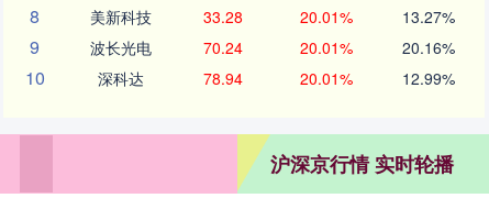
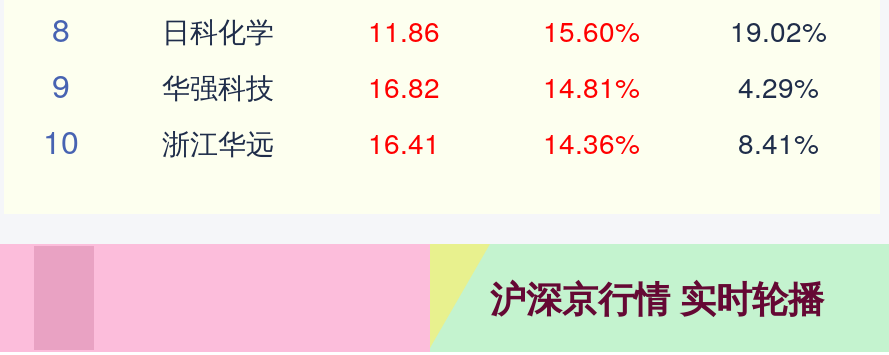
- 美新科技
- 33.28
- 20.01%
- 13.27%
+ 日科化学
+ 11.86
+ 15.60%
+ 19.02%

- 波长光电
- 70.24
- 20.01%
- 20.16%
+ 华强科技
+ 16.82
+ 14.81%
+ 4.29%

- 深科达
- 78.94
- 20.01%
- 12.99%
+ 浙江华远
+ 16.41
+ 14.36%
+ 8.41%
